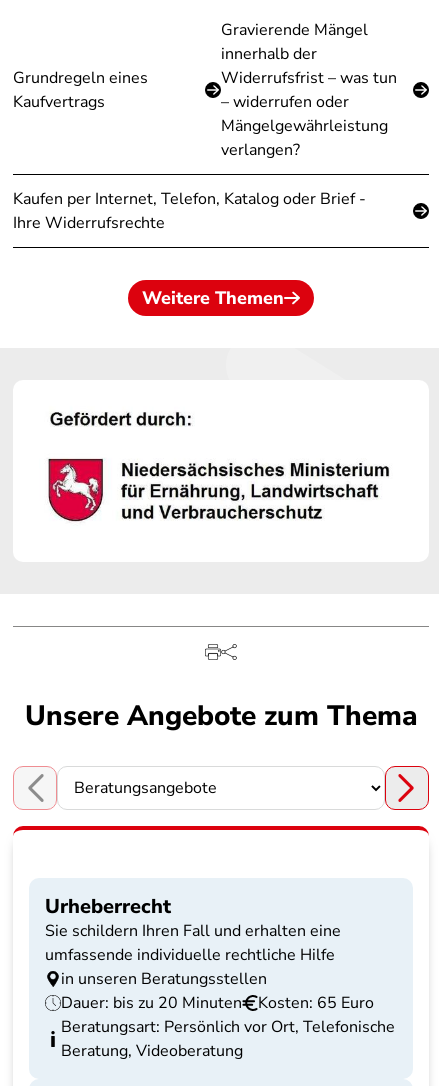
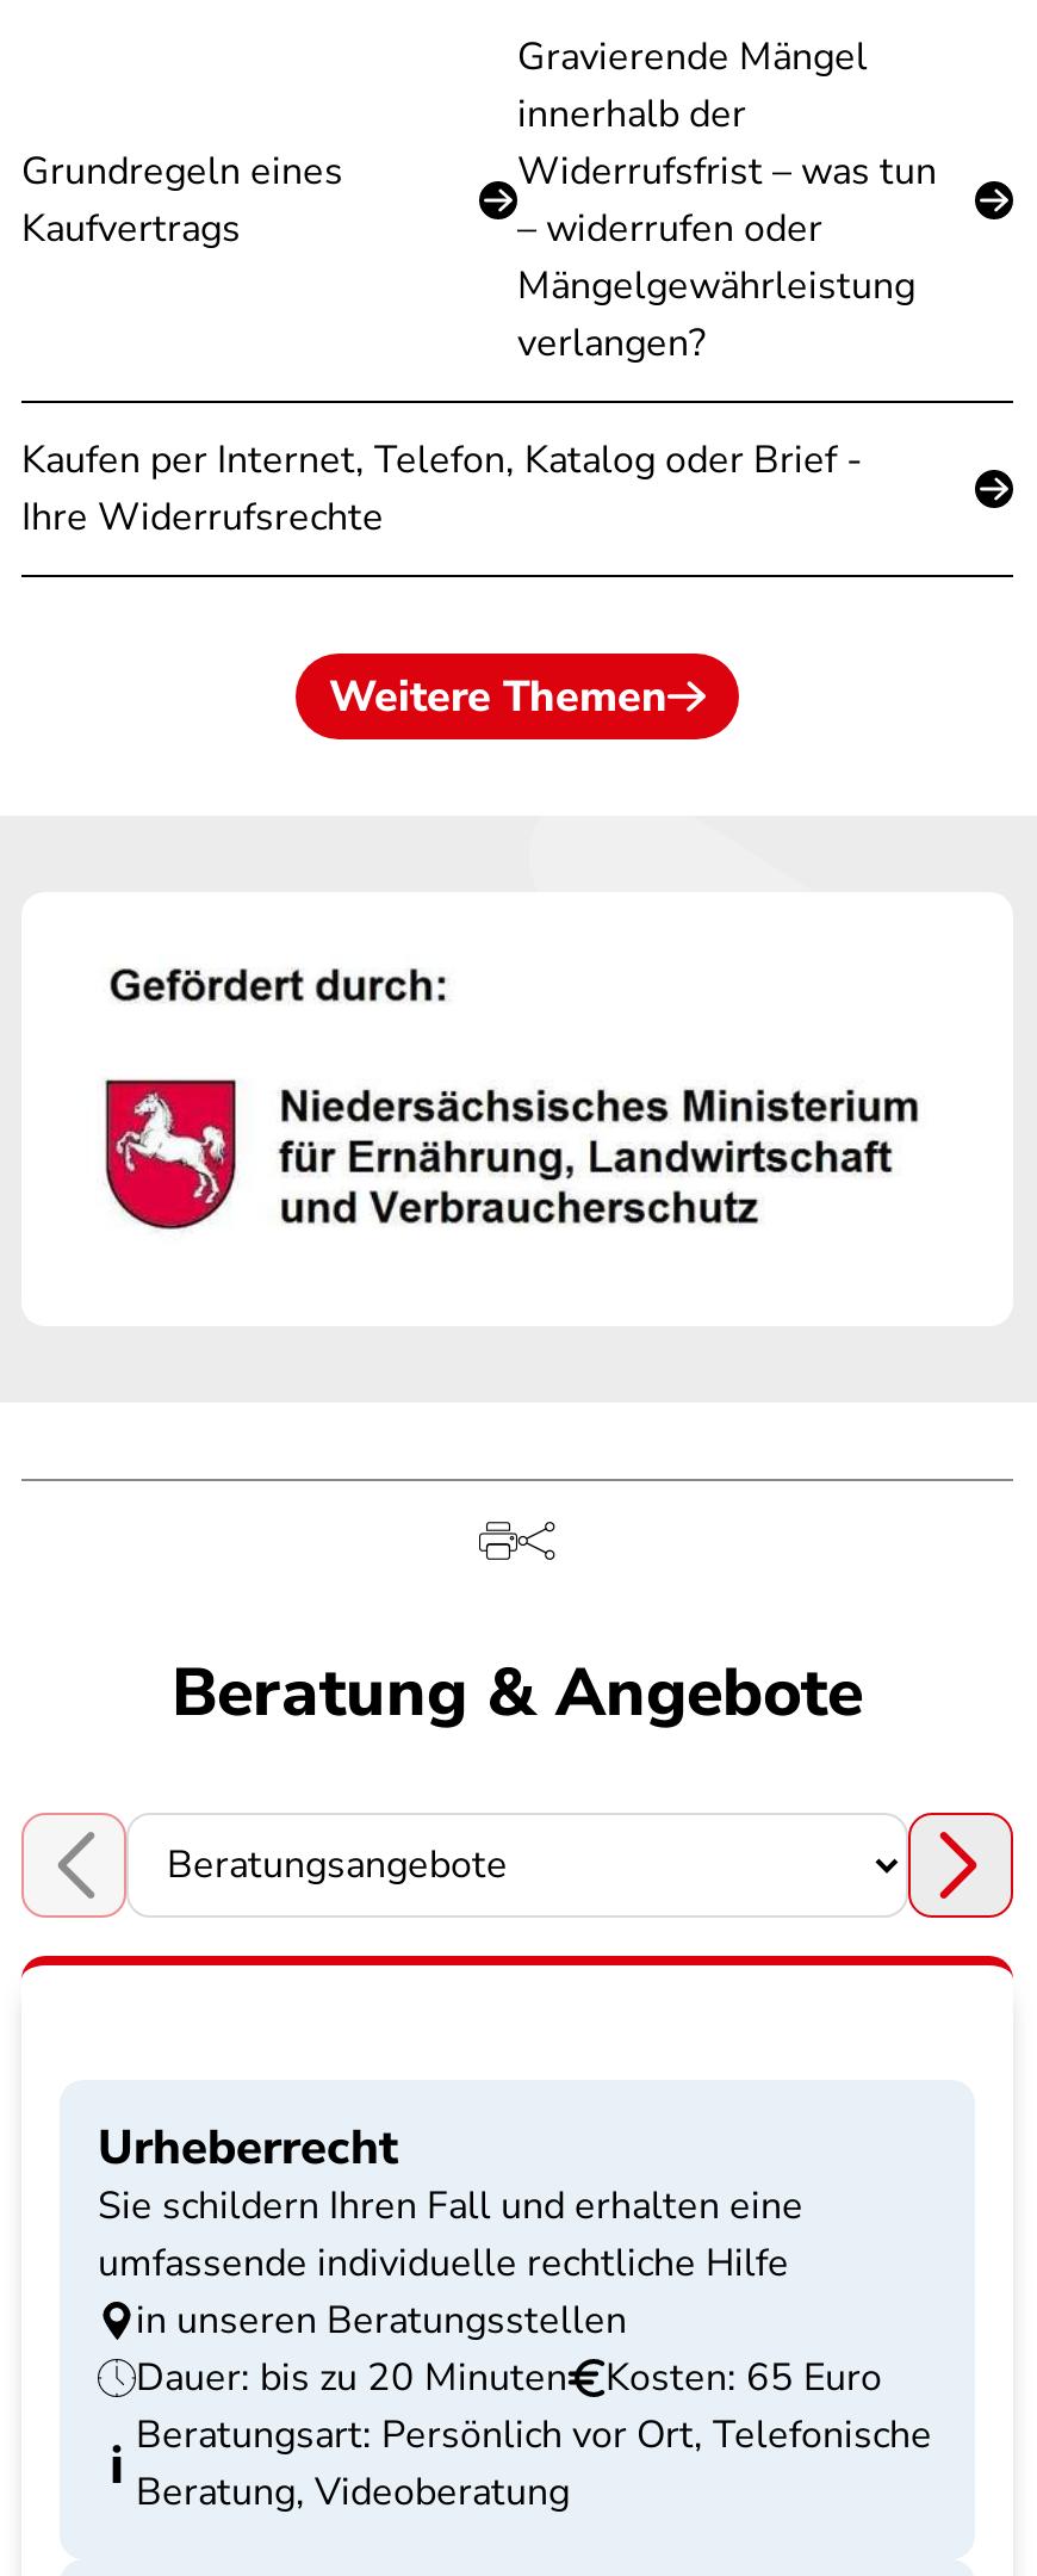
- Unsere Angebote zum Thema
+ Beratung & Angebote
